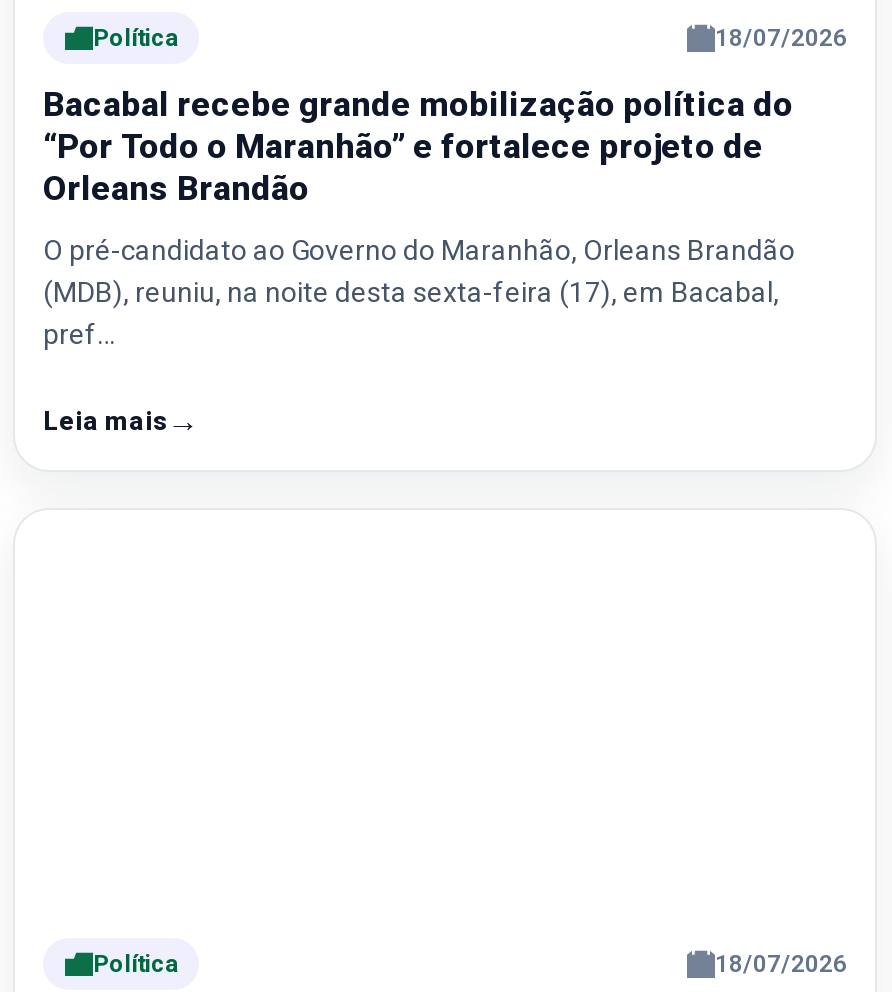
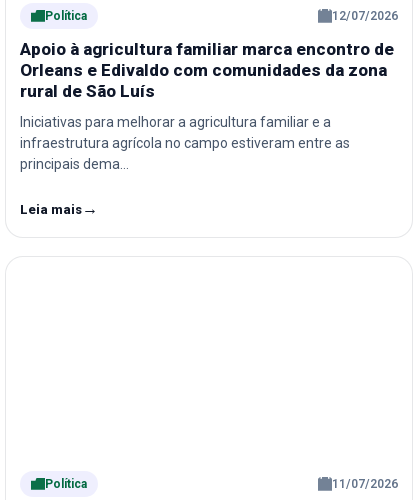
- 18/07/2026
+ 12/07/2026

- Bacabal recebe grande mobilização política do
- “Por Todo o Maranhão” e fortalece projeto de
- Orleans Brandão
+ Apoio à agricultura familiar marca encontro de
+ Orleans e Edivaldo com comunidades da zona
+ rural de São Luís

- O pré-candidato ao Governo do Maranhão, Orleans Brandão
- (MDB), reuniu, na noite desta sexta-feira (17), em Bacabal,
- pref…
+ Iniciativas para melhorar a agricultura familiar e a
+ infraestrutura agrícola no campo estiveram entre as
+ principais dema…

- 18/07/2026
+ 11/07/2026
